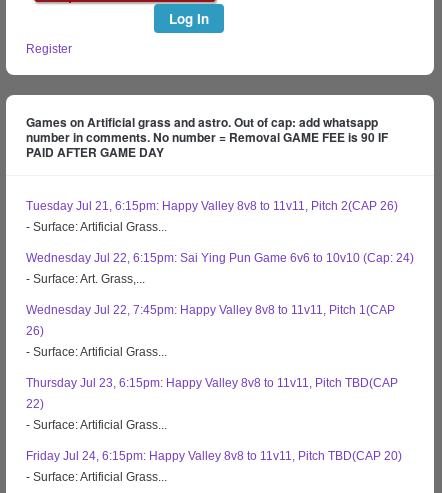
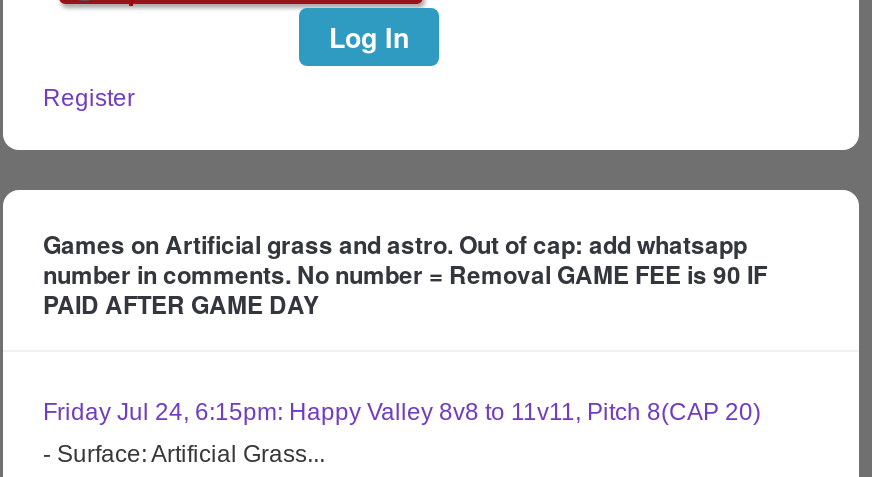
- Tuesday Jul 21, 6:15pm: Happy Valley 8v8 to 11v11, Pitch 2(CAP 26)
- - Surface: Artificial Grass...
- Wednesday Jul 22, 6:15pm: Sai Ying Pun Game 6v6 to 10v10 (Cap: 24)
- - Surface: Art. Grass,...
- Wednesday Jul 22, 7:45pm: Happy Valley 8v8 to 11v11, Pitch 1(CAP
- 26)
- - Surface: Artificial Grass...
- Thursday Jul 23, 6:15pm: Happy Valley 8v8 to 11v11, Pitch TBD(CAP
- 22)
- - Surface: Artificial Grass...
- Friday Jul 24, 6:15pm: Happy Valley 8v8 to 11v11, Pitch TBD(CAP 20)
+ Friday Jul 24, 6:15pm: Happy Valley 8v8 to 11v11, Pitch 8(CAP 20)
